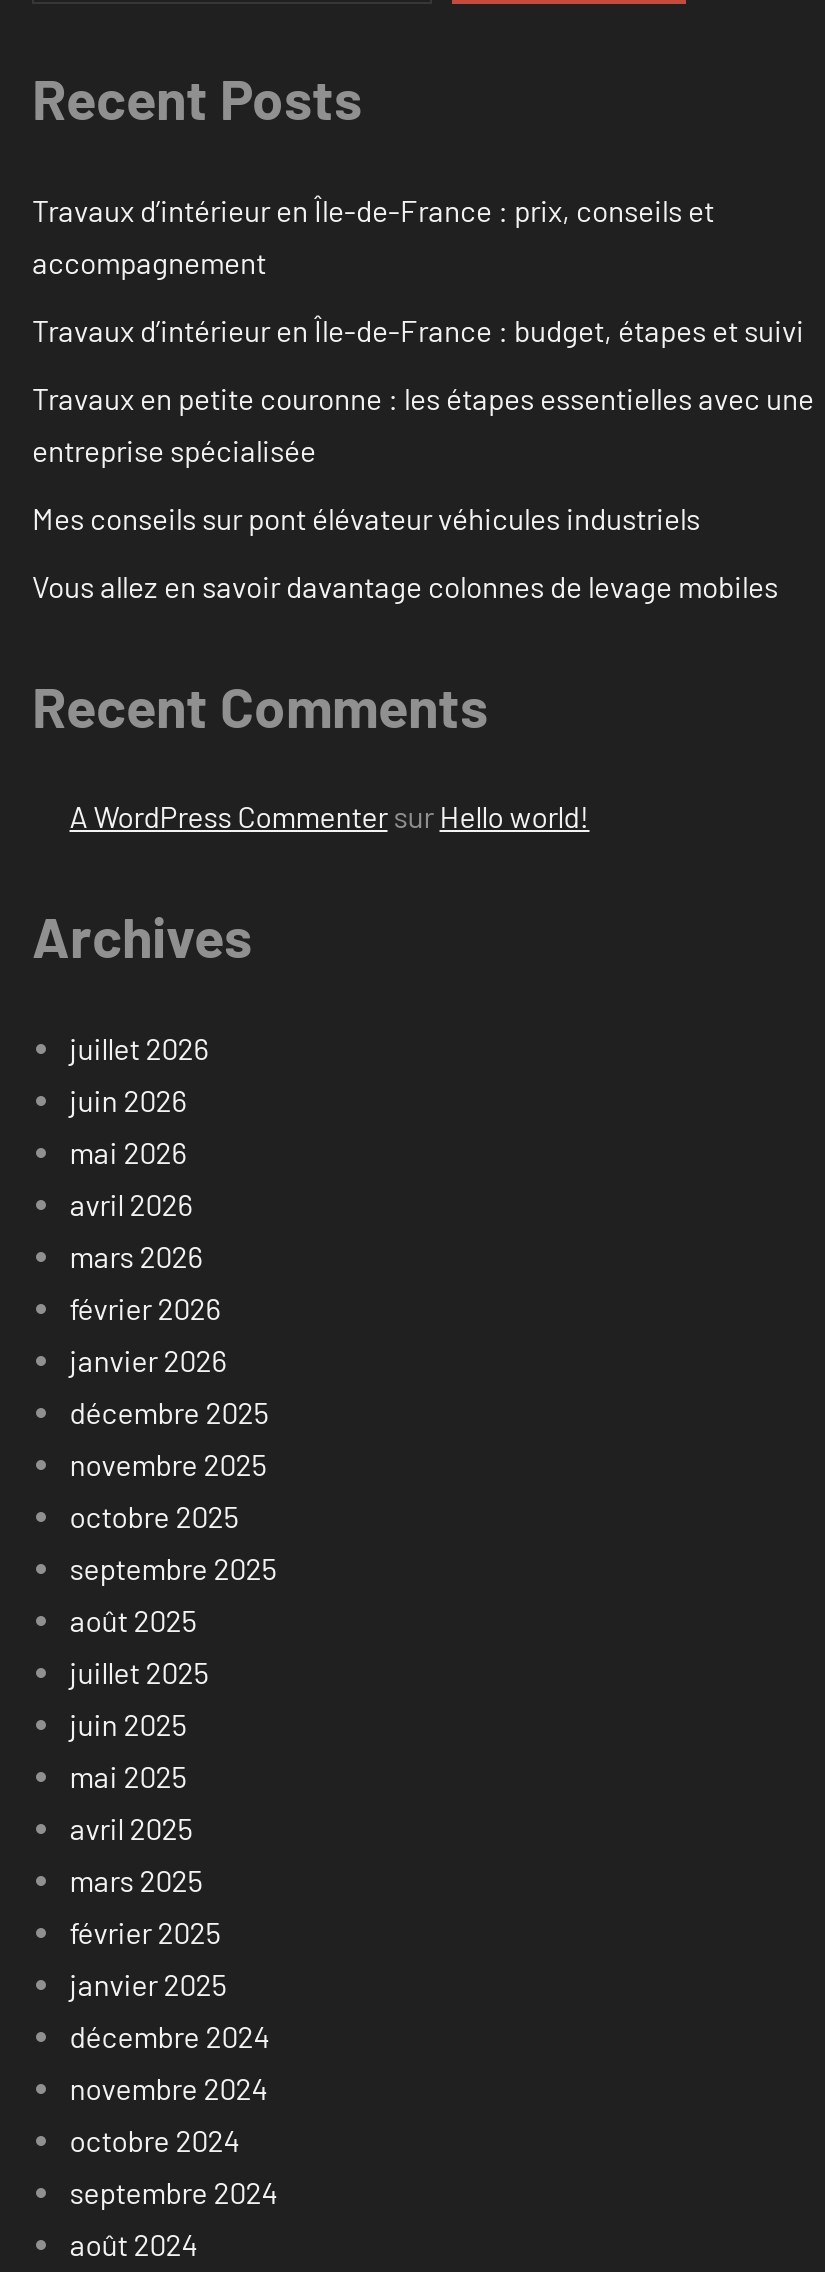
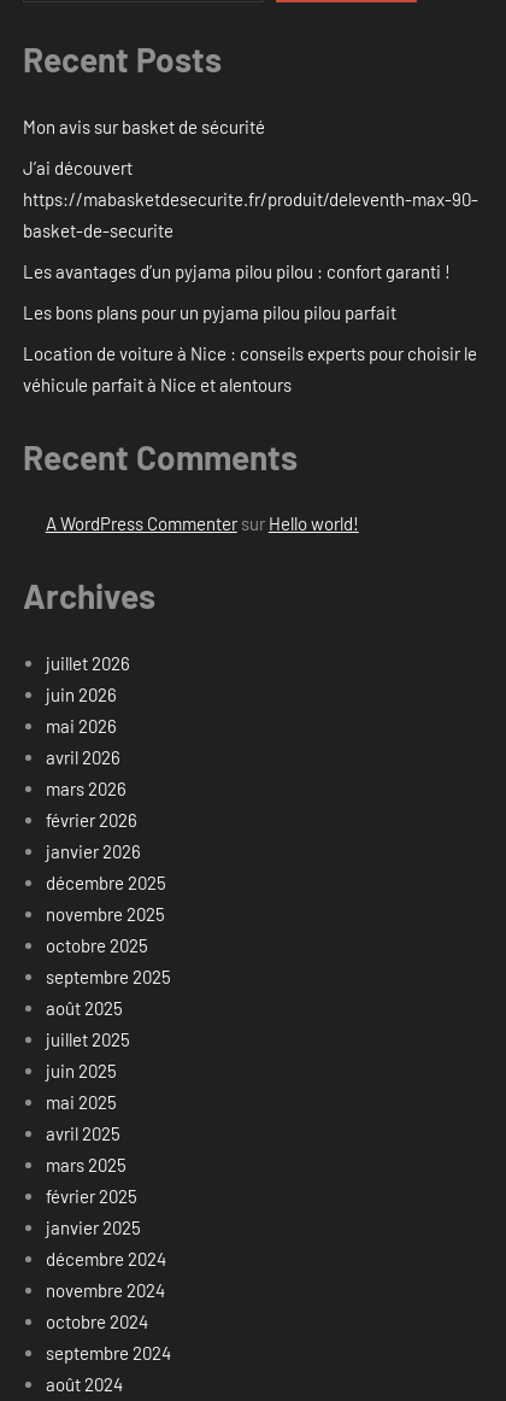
- Travaux d’intérieur en Île-de-France : prix, conseils et
- accompagnement
+ Mon avis sur basket de sécurité

- Travaux d’intérieur en Île-de-France : budget, étapes et suivi
+ J’ai découvert
+ https://mabasketdesecurite.fr/produit/deleventh-max-90-
+ basket-de-securite

- Travaux en petite couronne : les étapes essentielles avec une
- entreprise spécialisée
+ Les avantages d’un pyjama pilou pilou : confort garanti !

- Mes conseils sur pont élévateur véhicules industriels
+ Les bons plans pour un pyjama pilou pilou parfait

- Vous allez en savoir davantage colonnes de levage mobiles
+ Location de voiture à Nice : conseils experts pour choisir le
+ véhicule parfait à Nice et alentours
